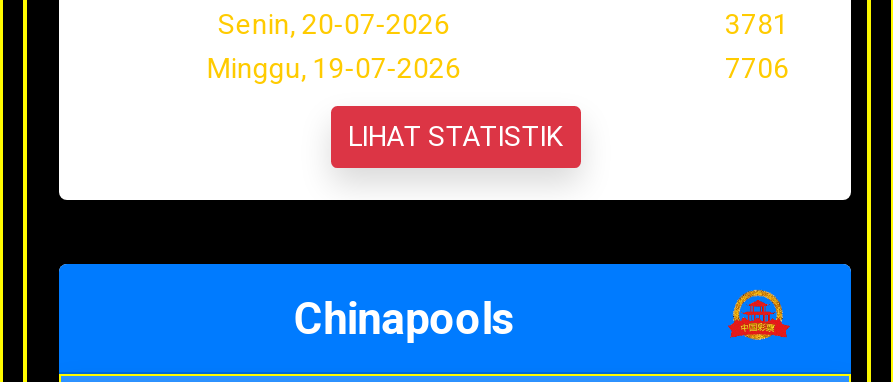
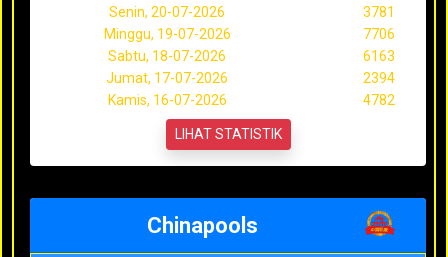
+ Sabtu, 18-07-2026
+ 6163
+ Jumat, 17-07-2026
+ 2394
+ Kamis, 16-07-2026
+ 4782
